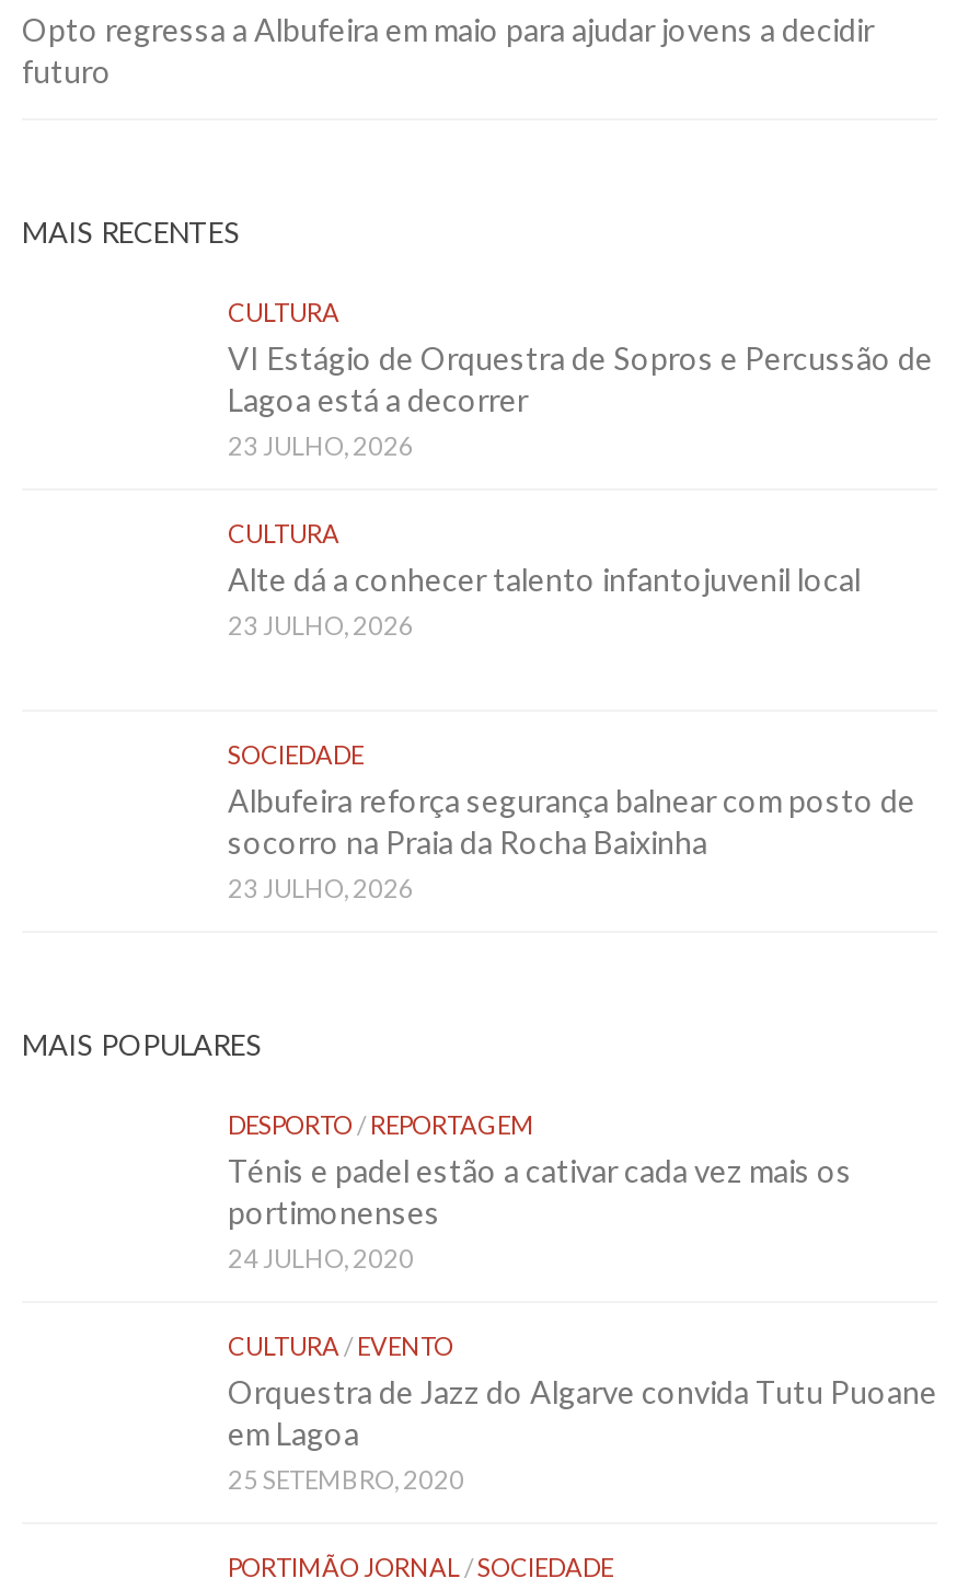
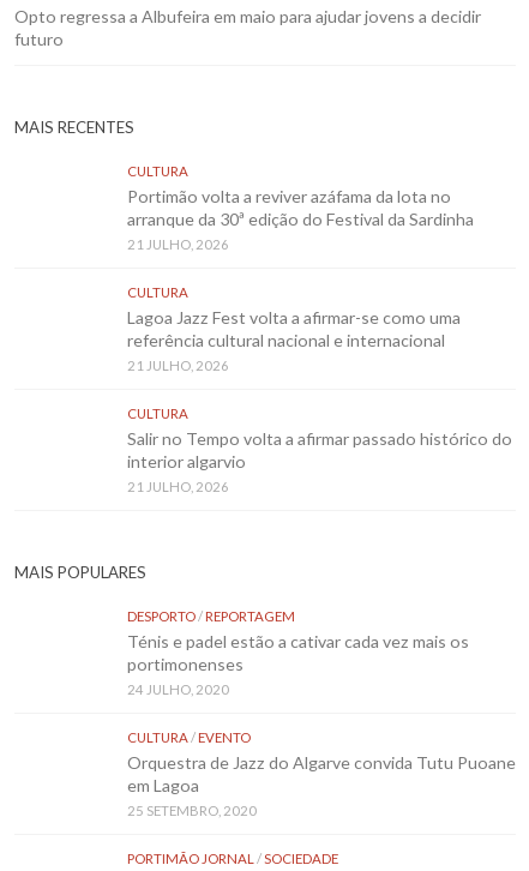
- VI Estágio de Orquestra de Sopros e Percussão de
- Lagoa está a decorrer
- 23 JULHO, 2026
+ Portimão volta a reviver azáfama da lota no
+ arranque da 30ª edição do Festival da Sardinha
+ 21 JULHO, 2026

- Alte dá a conhecer talento infantojuvenil local
- 23 JULHO, 2026
+ Lagoa Jazz Fest volta a afirmar-se como uma
+ referência cultural nacional e internacional
+ 21 JULHO, 2026

- SOCIEDADE
- Albufeira reforça segurança balnear com posto de
- socorro na Praia da Rocha Baixinha
- 23 JULHO, 2026
+ CULTURA
+ Salir no Tempo volta a afirmar passado histórico do
+ interior algarvio
+ 21 JULHO, 2026
